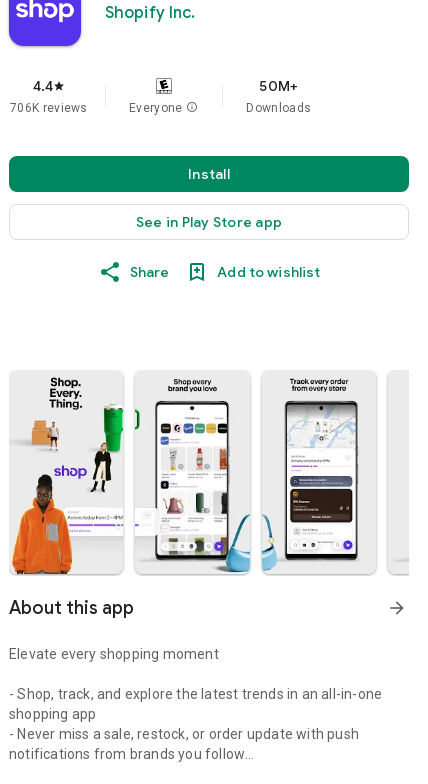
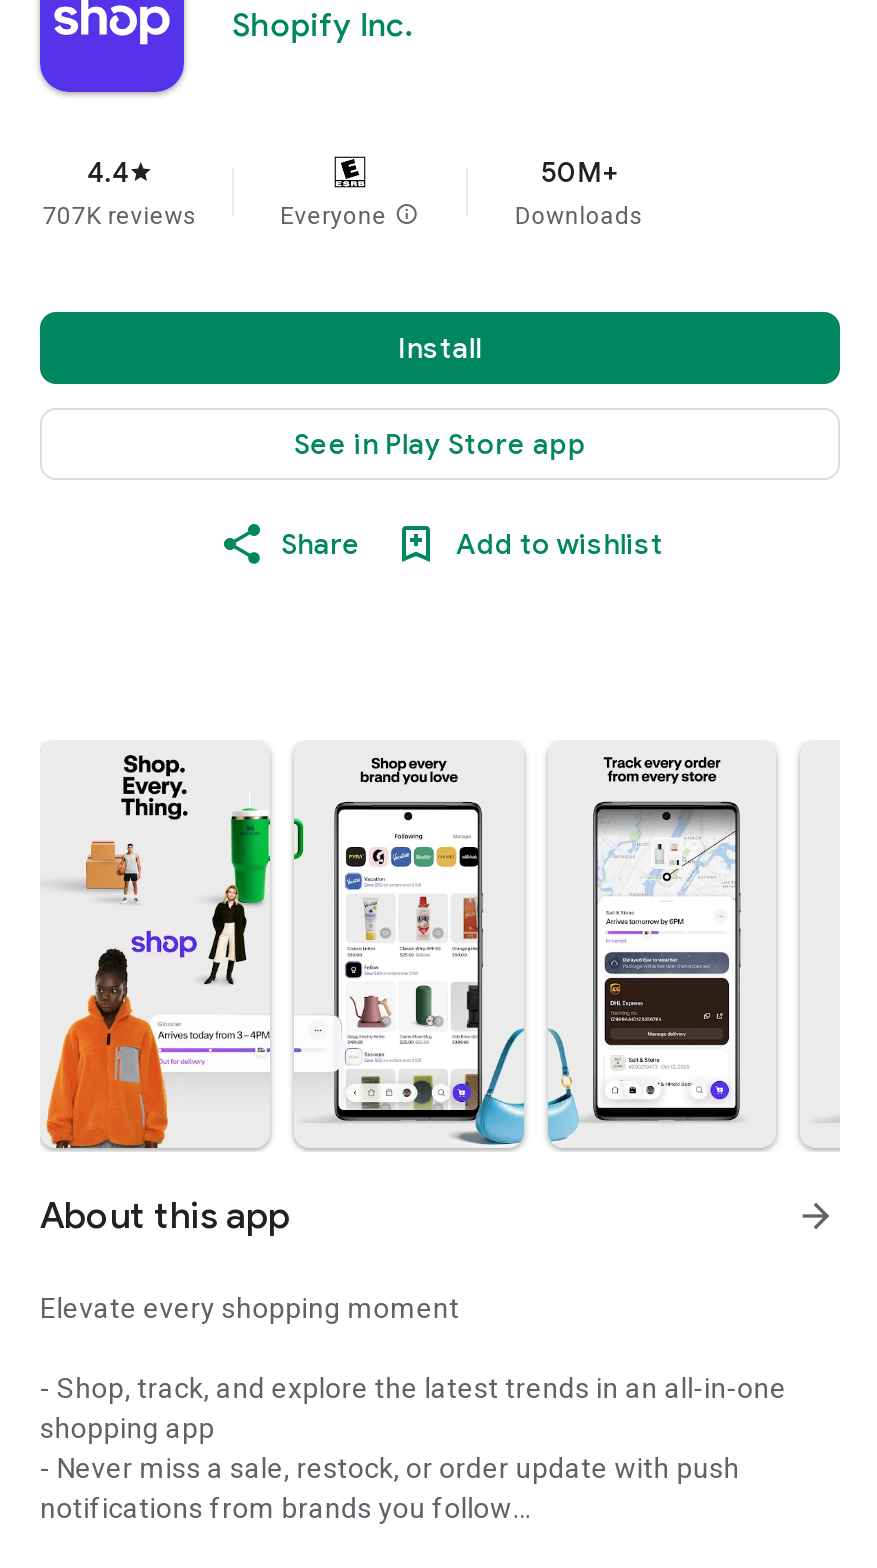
- 706K reviews
+ 707K reviews
